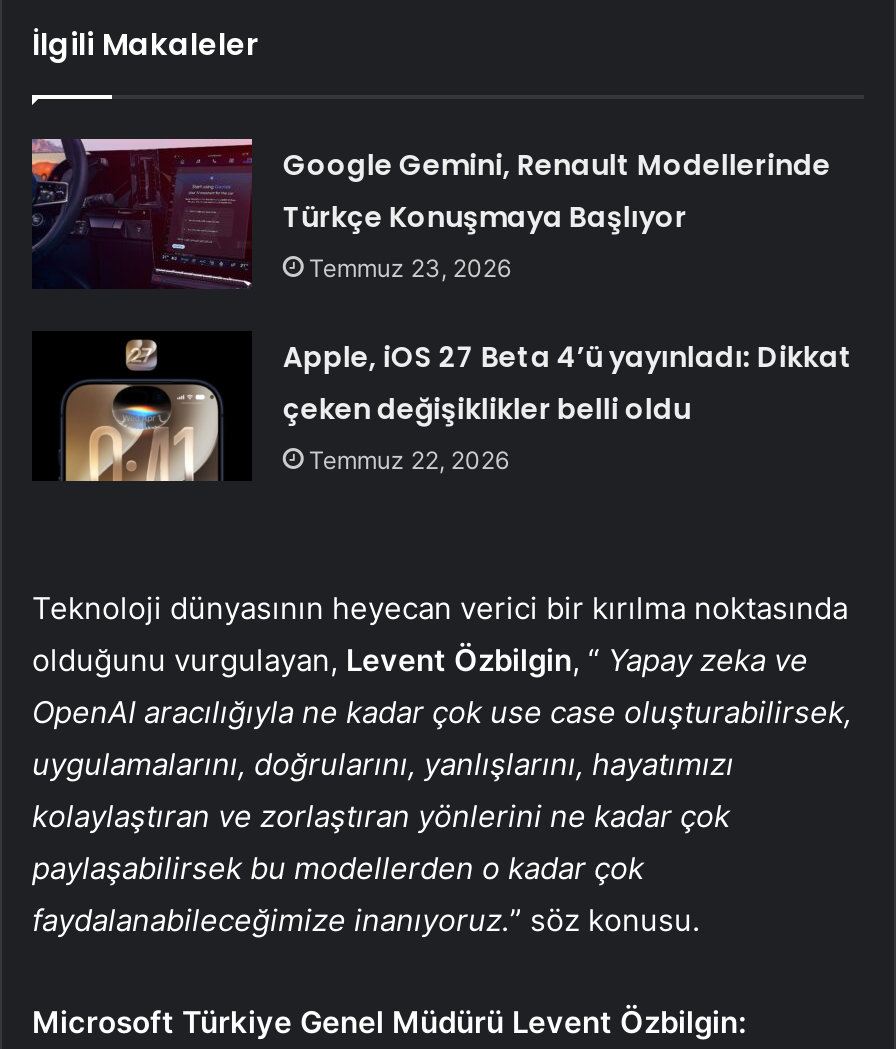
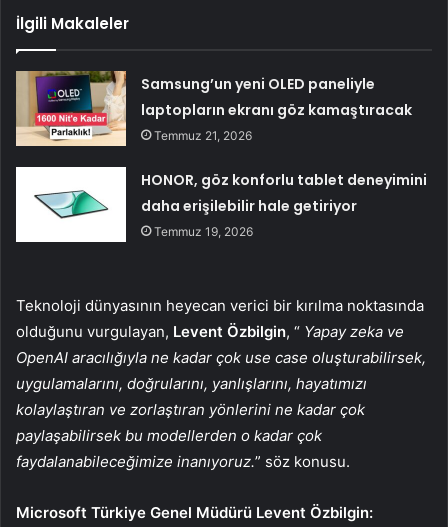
- [image]
- Google Gemini, Renault Modellerinde
- Türkçe Konuşmaya Başlıyor
- Temmuz 23, 2026
+ [image]
+ Samsung’un yeni OLED paneliyle
+ laptopların ekranı göz kamaştıracak
+ Temmuz 21, 2026

- [image]
- Apple, iOS 27 Beta 4’ü yayınladı: Dikkat
- çeken değişiklikler belli oldu
- Temmuz 22, 2026
+ [image]
+ HONOR, göz konforlu tablet deneyimini
+ daha erişilebilir hale getiriyor
+ Temmuz 19, 2026
